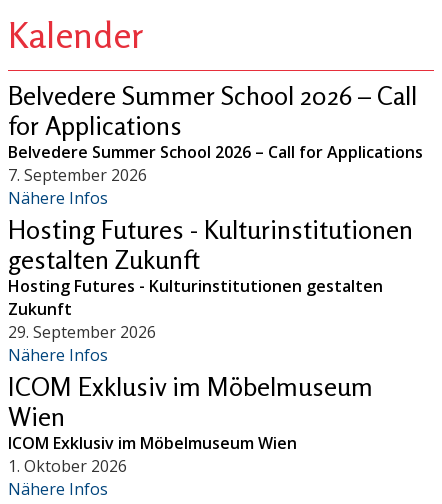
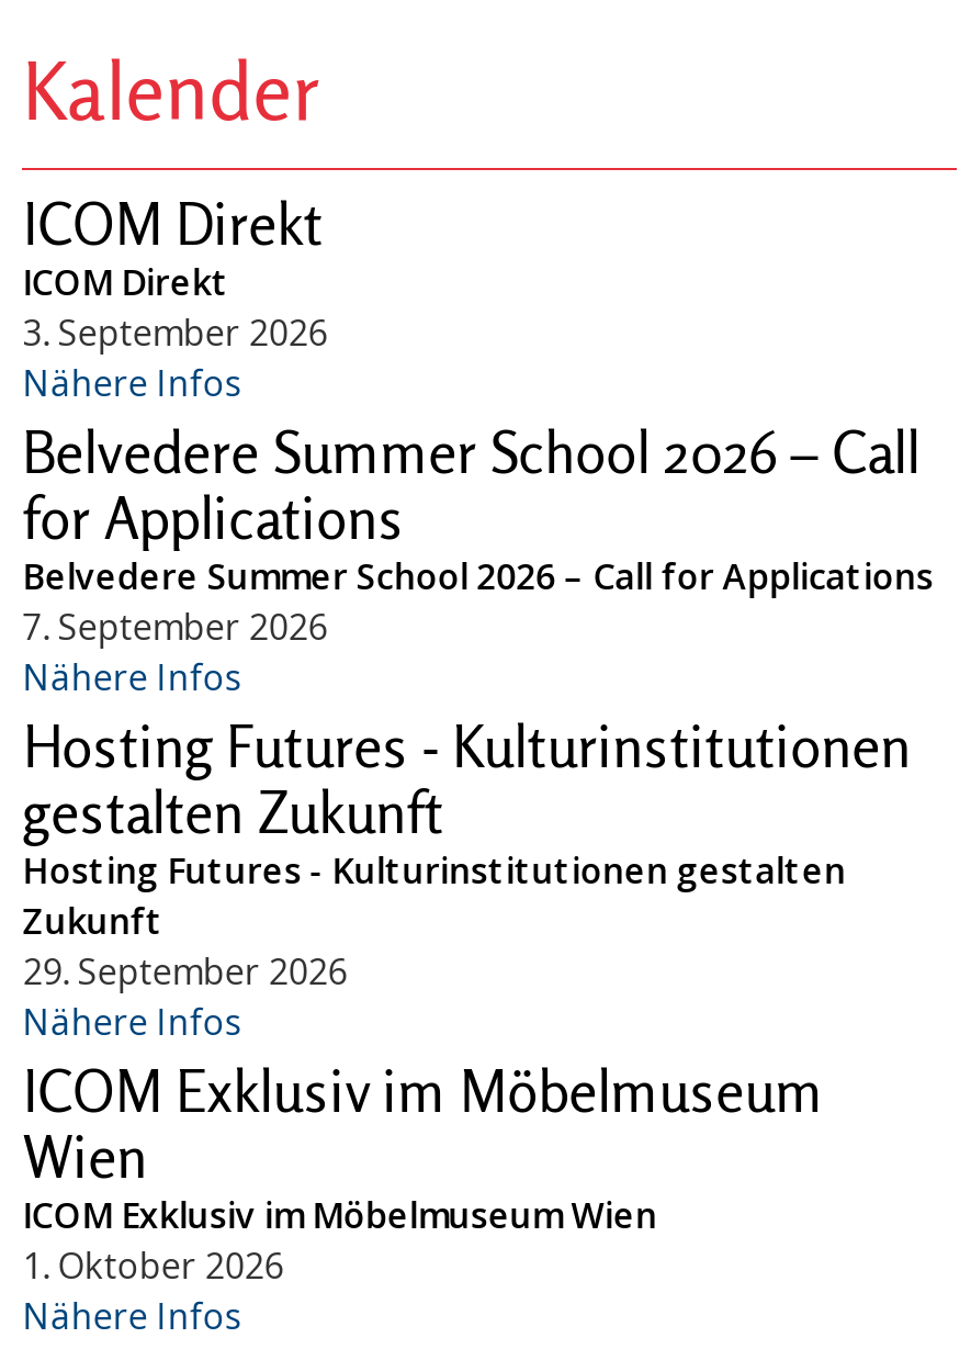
+ ICOM Direkt
+ ICOM Direkt
+ 3. September 2026
+ Nähere Infos
